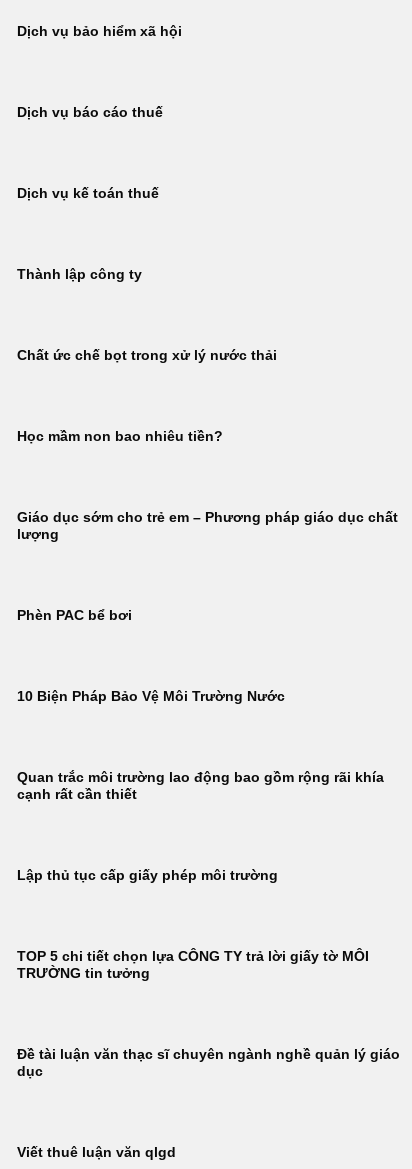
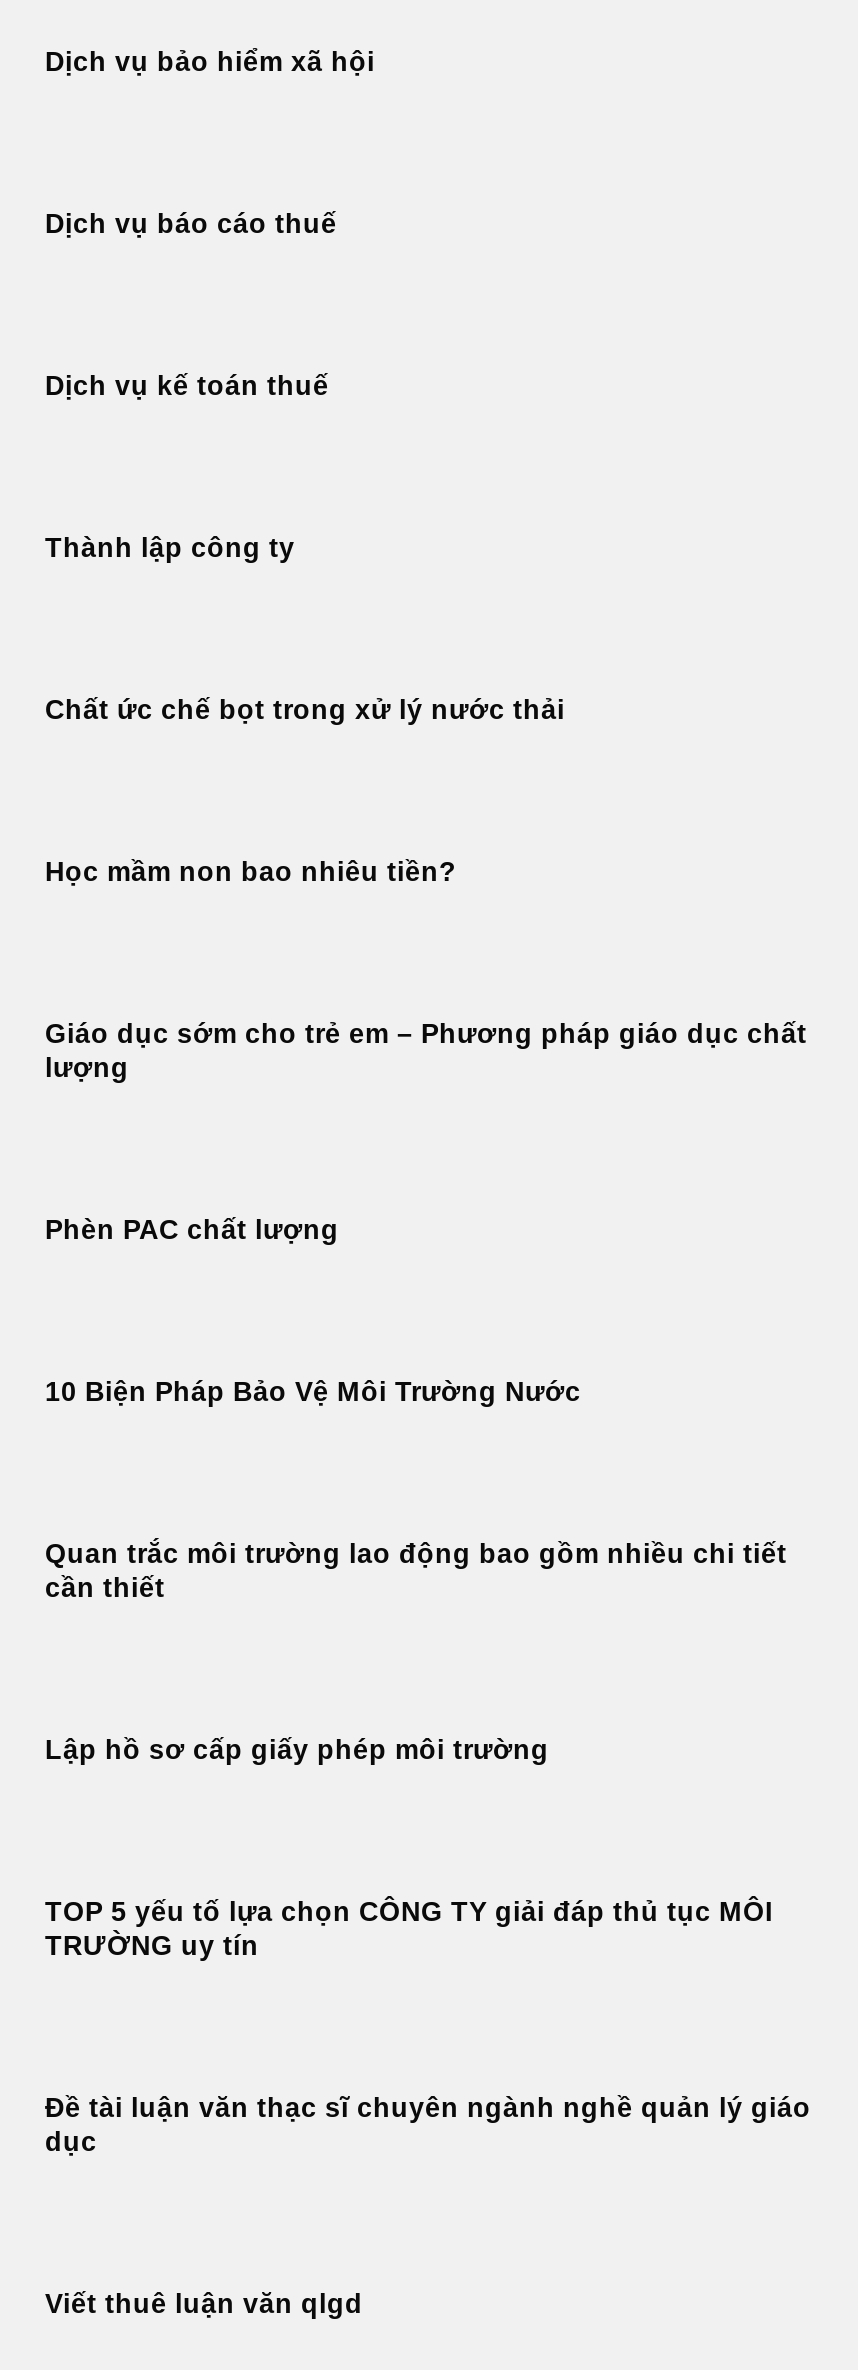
- Phèn PAC bể bơi
+ Phèn PAC chất lượng

- Quan trắc môi trường lao động bao gồm rộng rãi khía
- cạnh rất cần thiết
+ Quan trắc môi trường lao động bao gồm nhiều chi tiết
+ cần thiết

- Lập thủ tục cấp giấy phép môi trường
+ Lập hồ sơ cấp giấy phép môi trường

- TOP 5 chi tiết chọn lựa CÔNG TY trả lời giấy tờ MÔI
- TRƯỜNG tin tưởng
+ TOP 5 yếu tố lựa chọn CÔNG TY giải đáp thủ tục MÔI
+ TRƯỜNG uy tín
